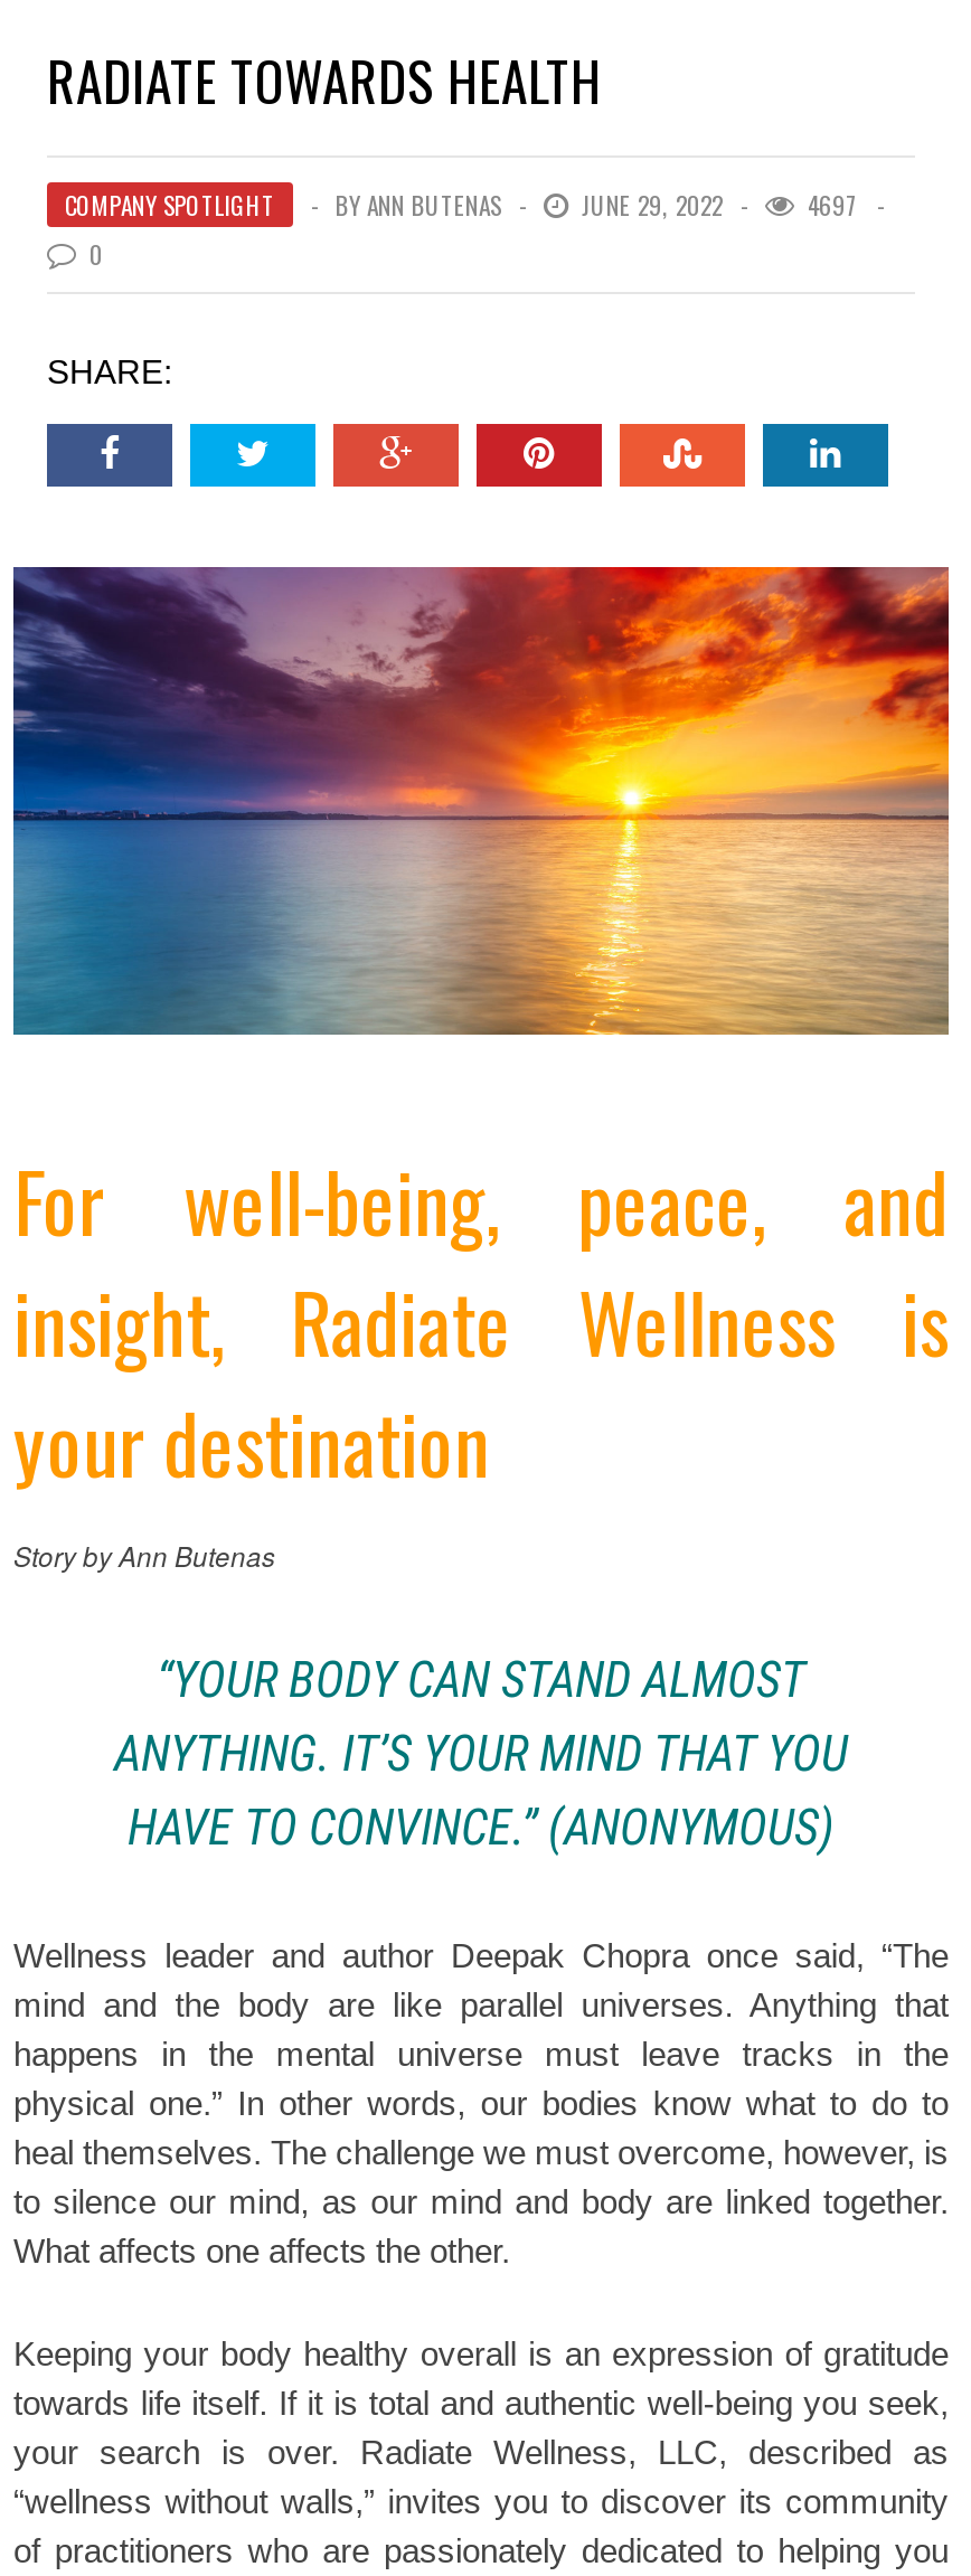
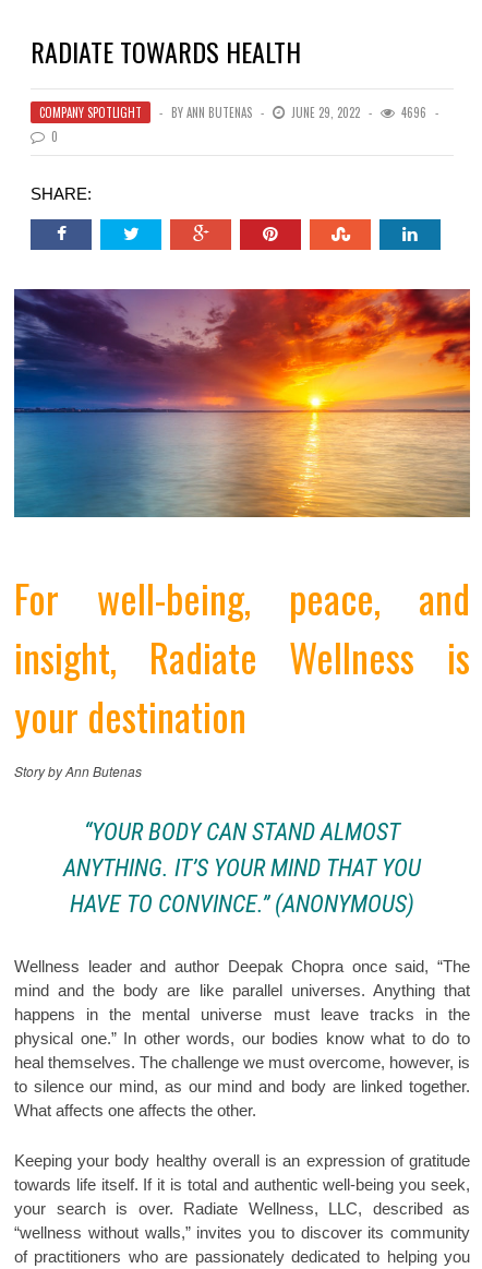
- 4697
+ 4696
